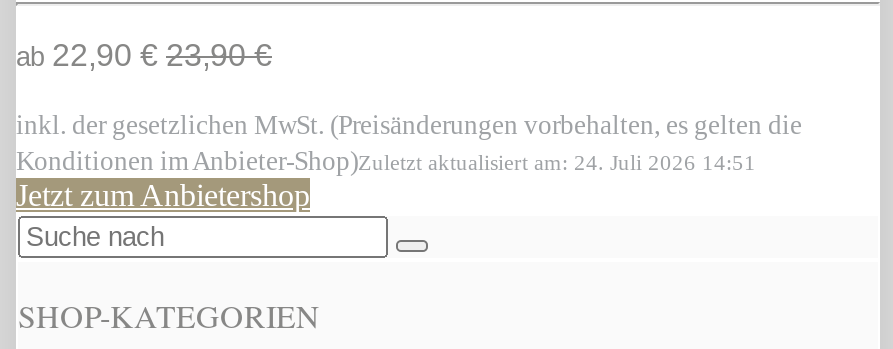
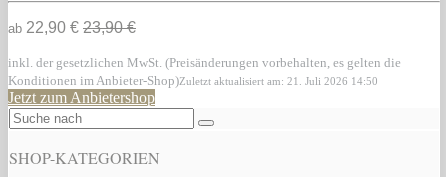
- Konditionen im Anbieter-Shop)Zuletzt aktualisiert am: 24. Juli 2026 14:51
+ Konditionen im Anbieter-Shop)Zuletzt aktualisiert am: 21. Juli 2026 14:50
